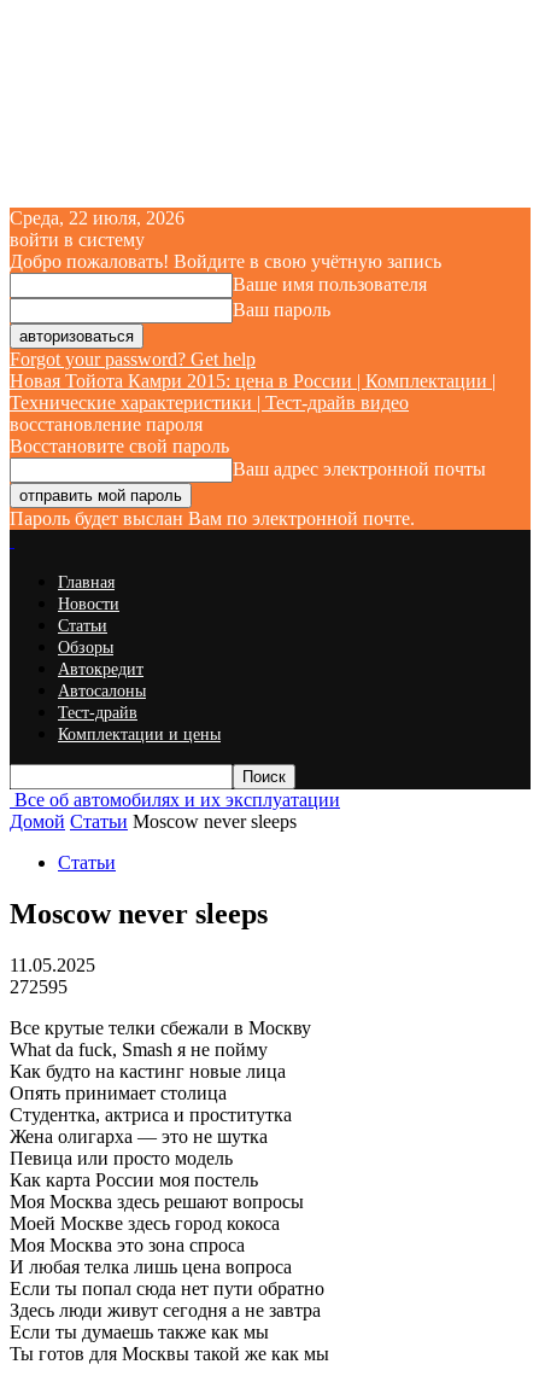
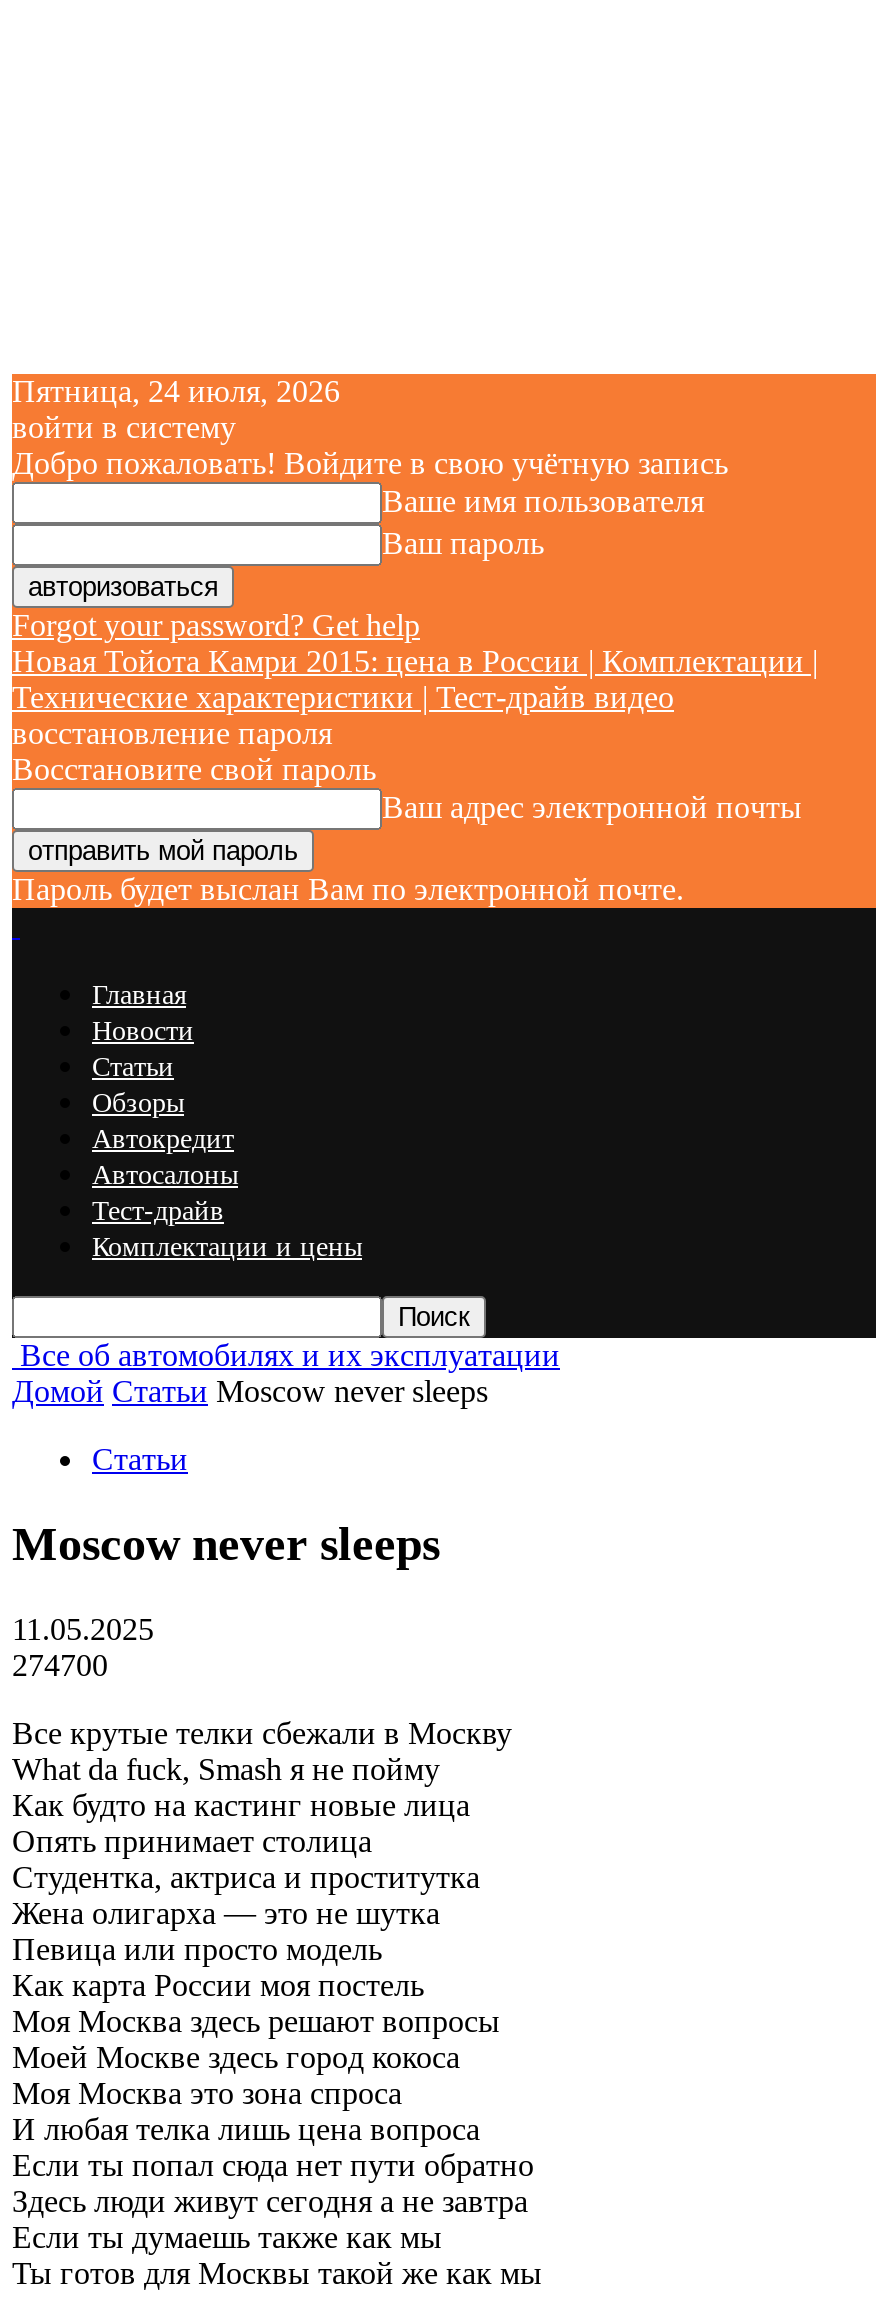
- Среда, 22 июля, 2026
+ Пятница, 24 июля, 2026

- 272595
+ 274700
